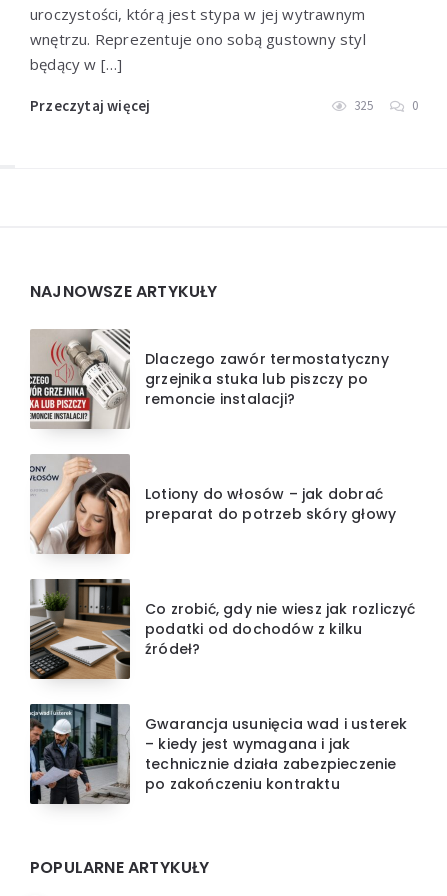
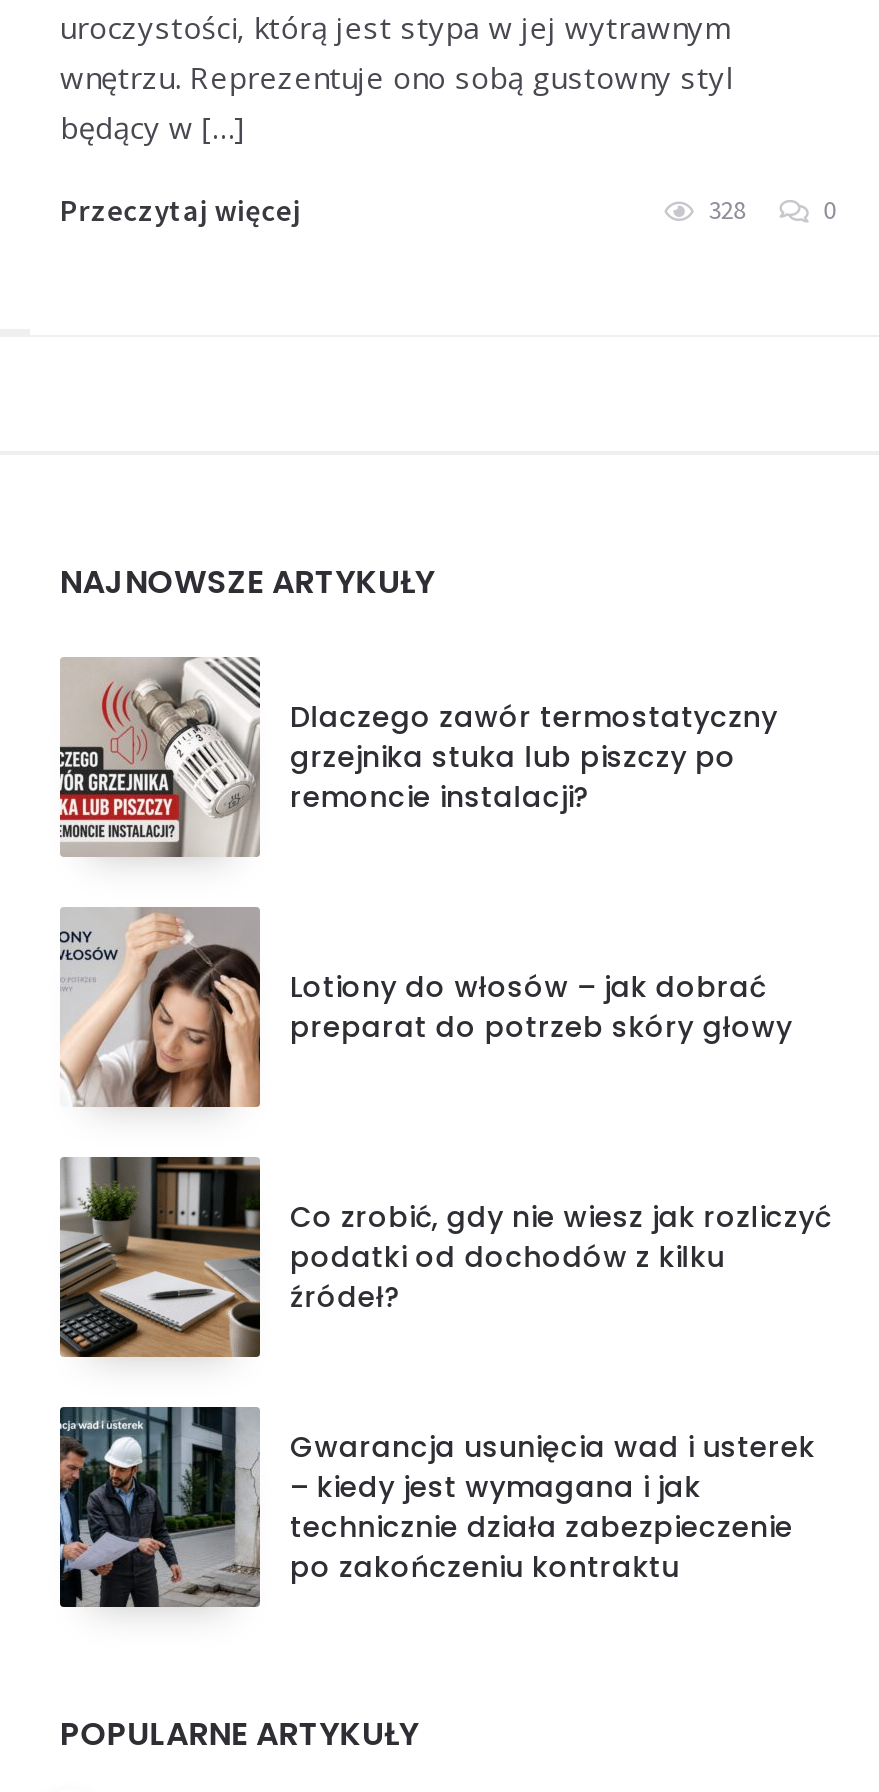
- 325
+ 328
